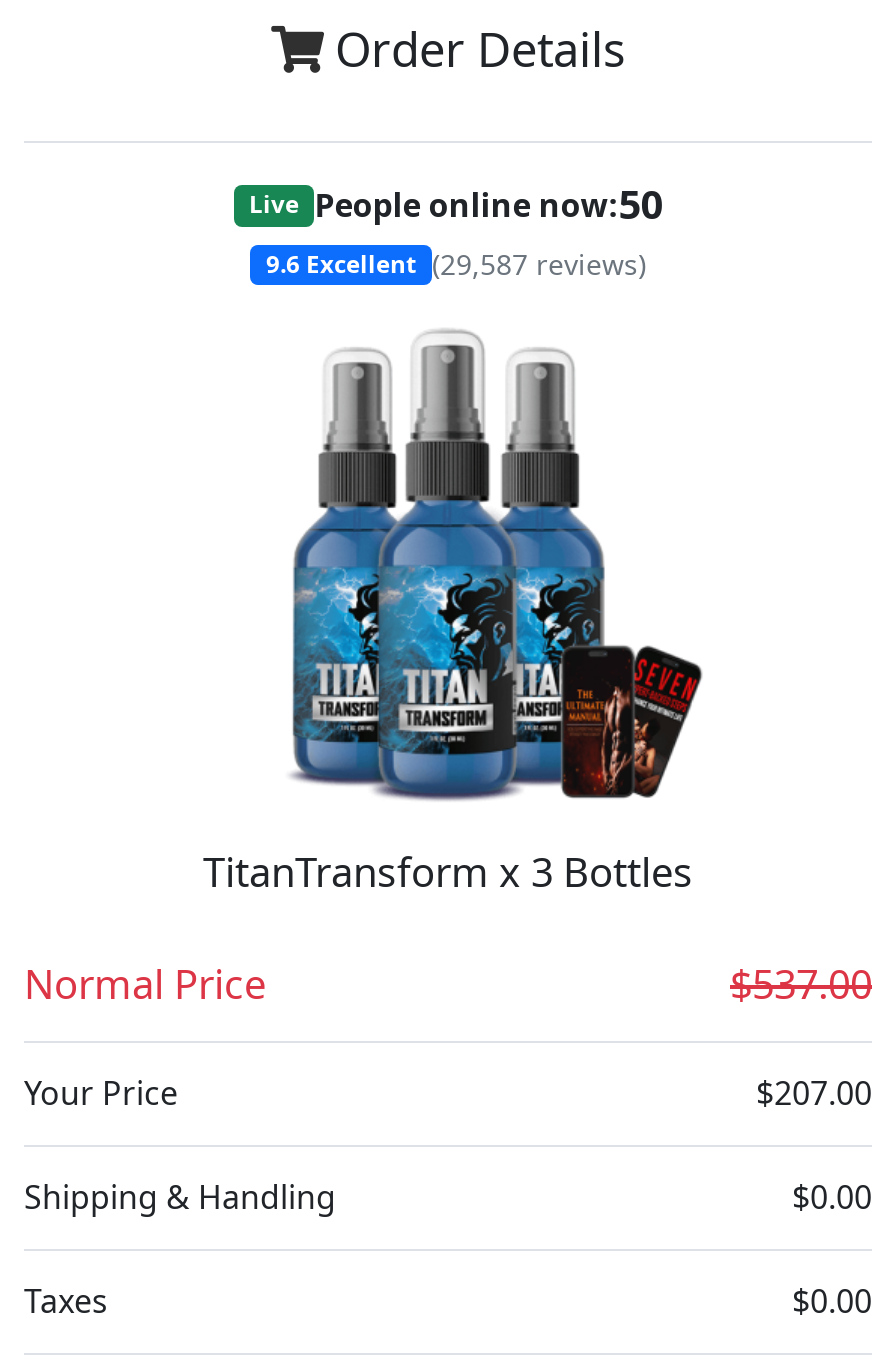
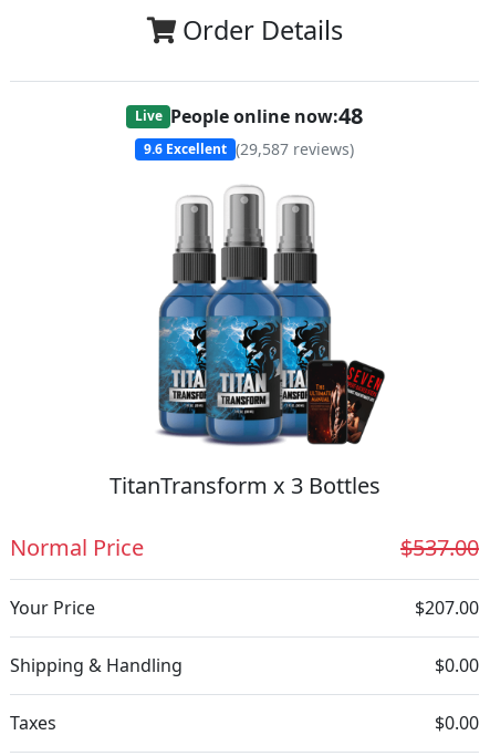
- Live People online now:50
+ Live People online now:48
